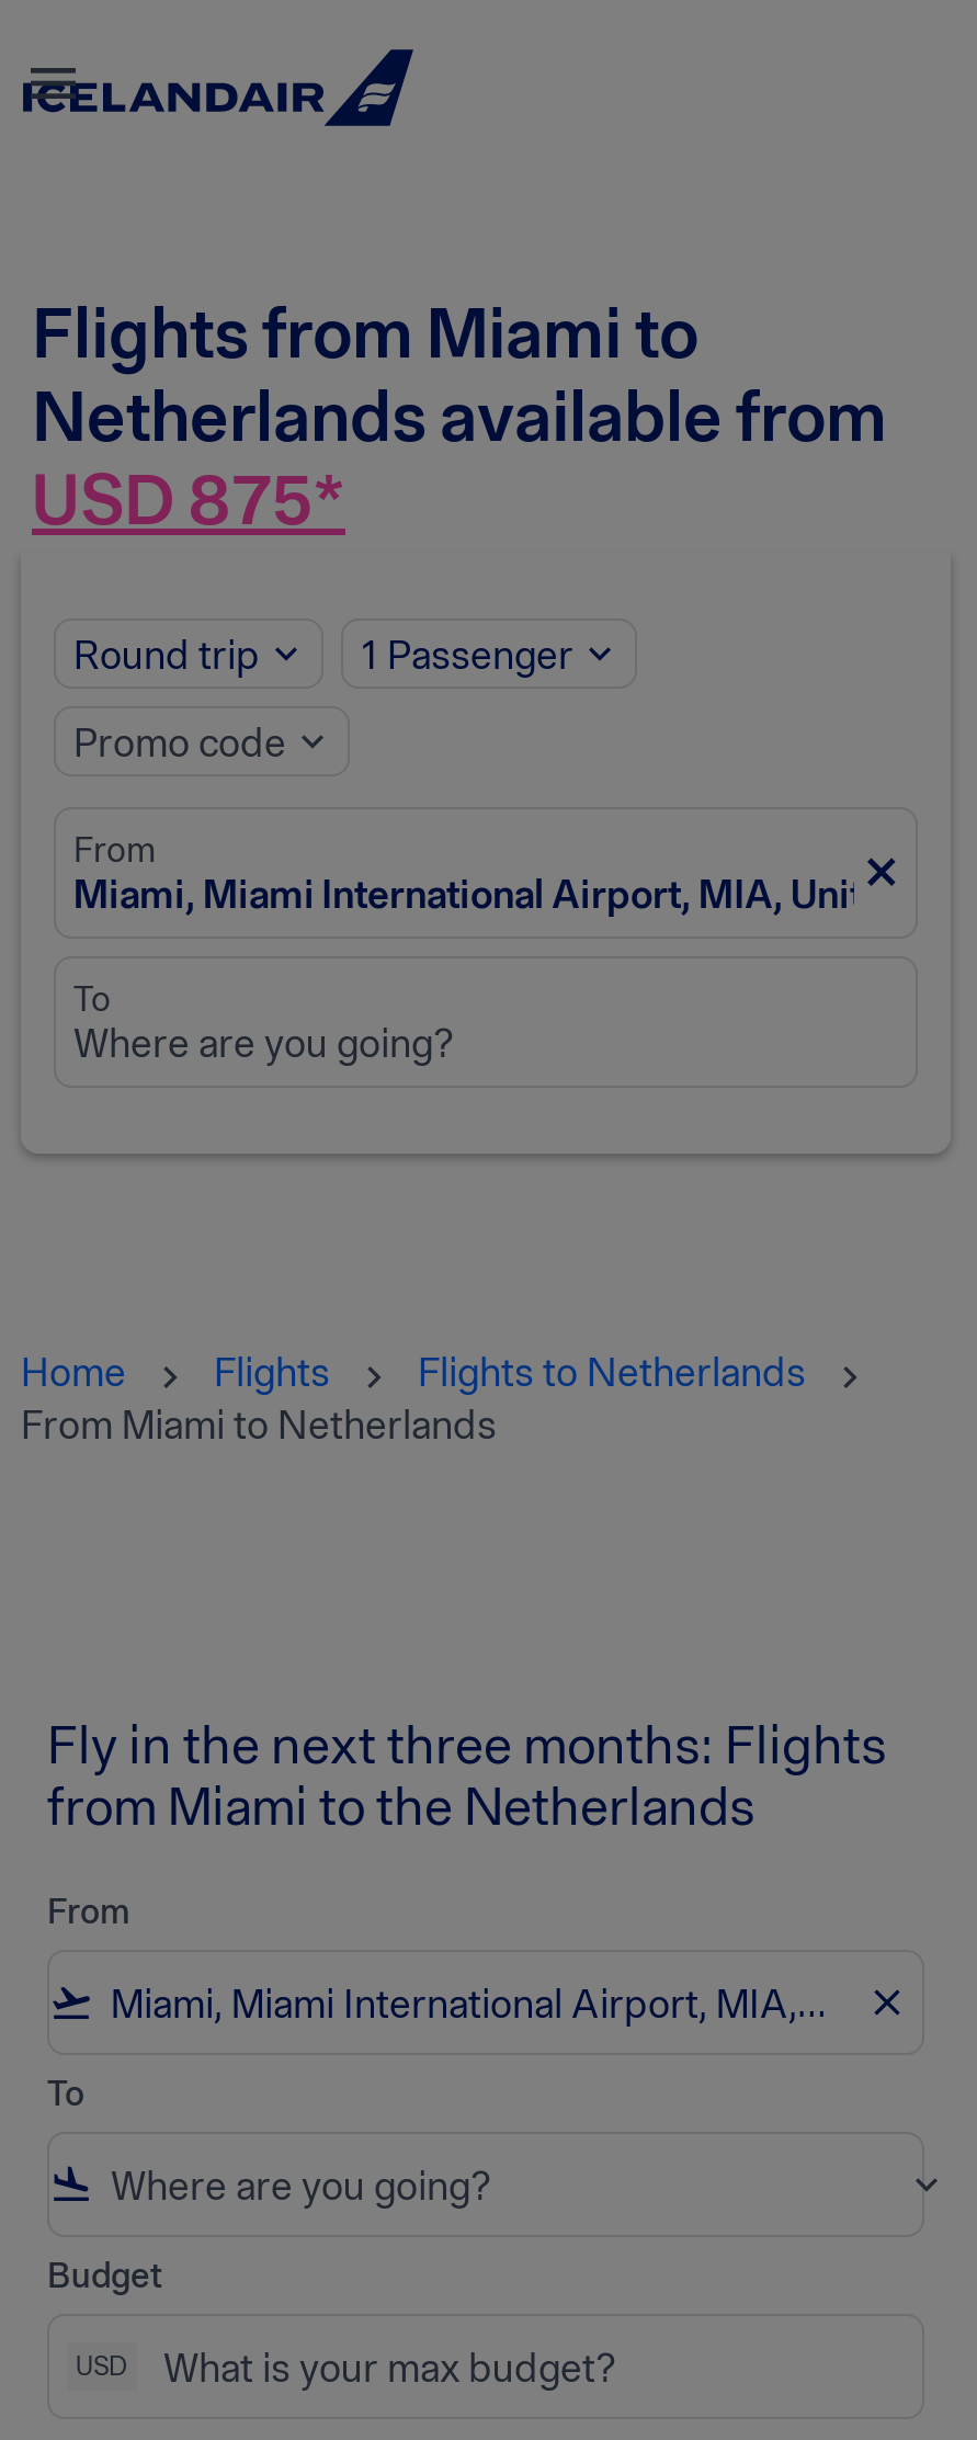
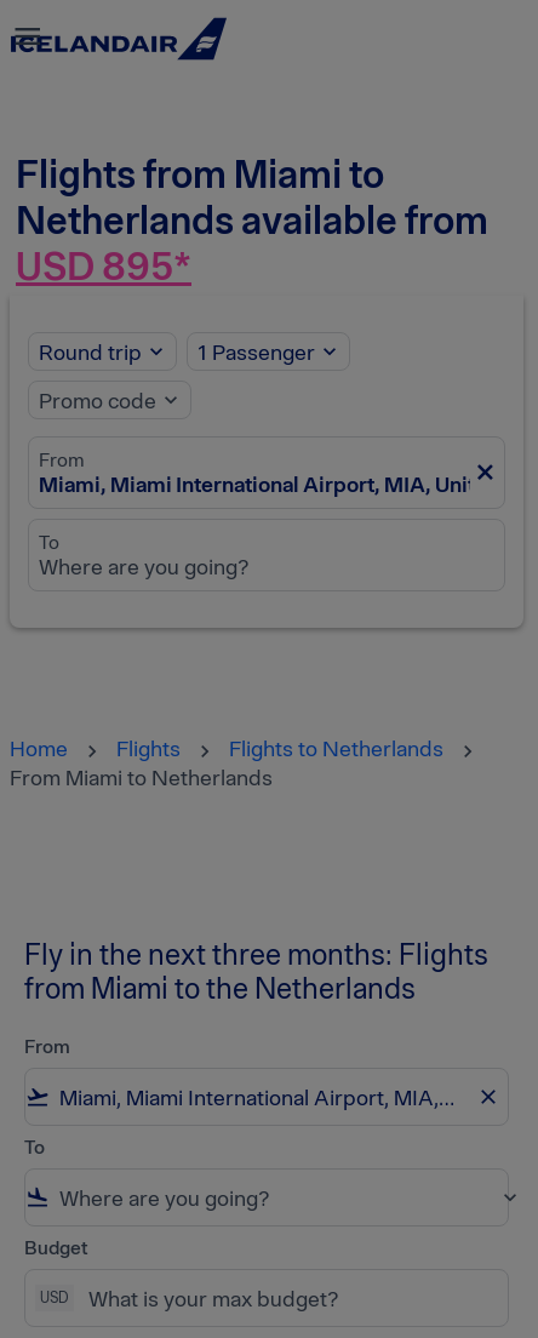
- USD 875*
+ USD 895*
